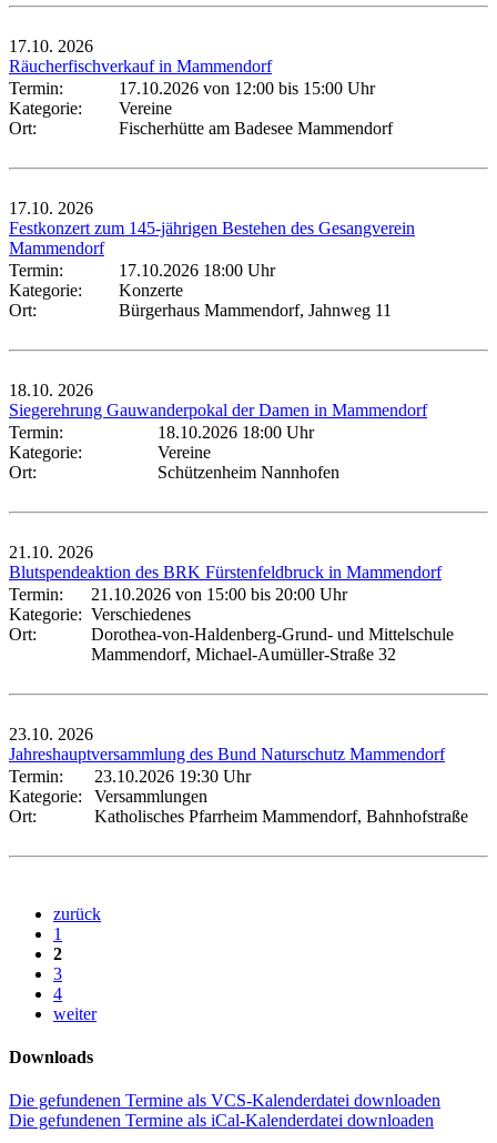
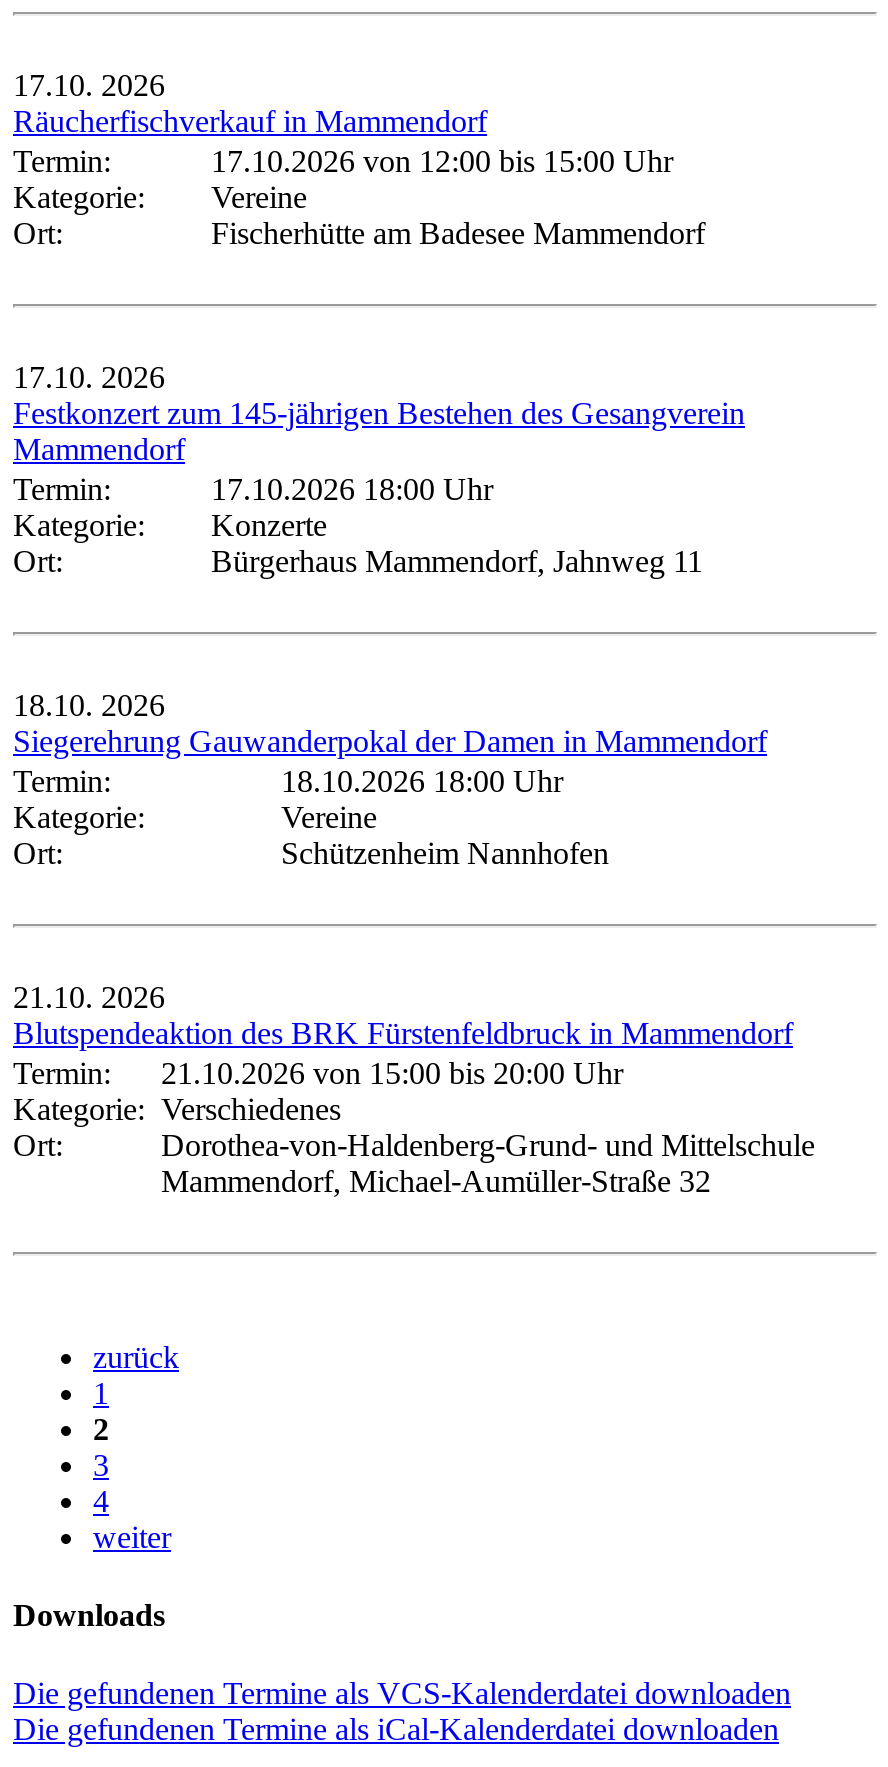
- 23.10. 2026
- Jahreshauptversammlung des Bund Naturschutz Mammendorf
- Termin:
- 23.10.2026 19:30 Uhr
- Kategorie: Versammlungen
- Ort:
- Katholisches Pfarrheim Mammendorf, Bahnhofstraße
